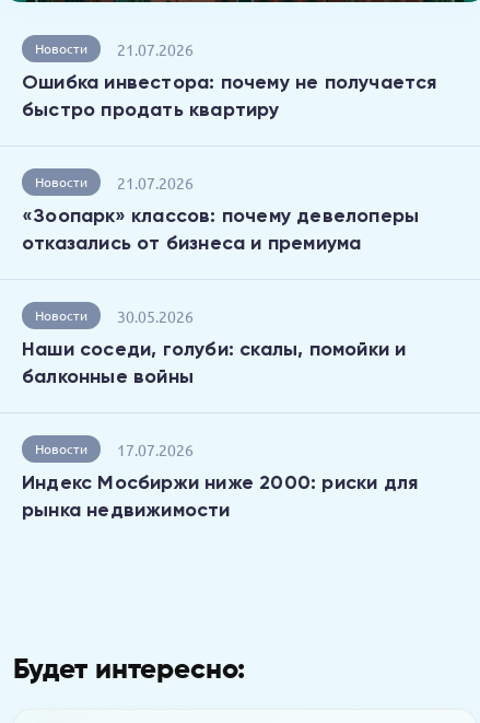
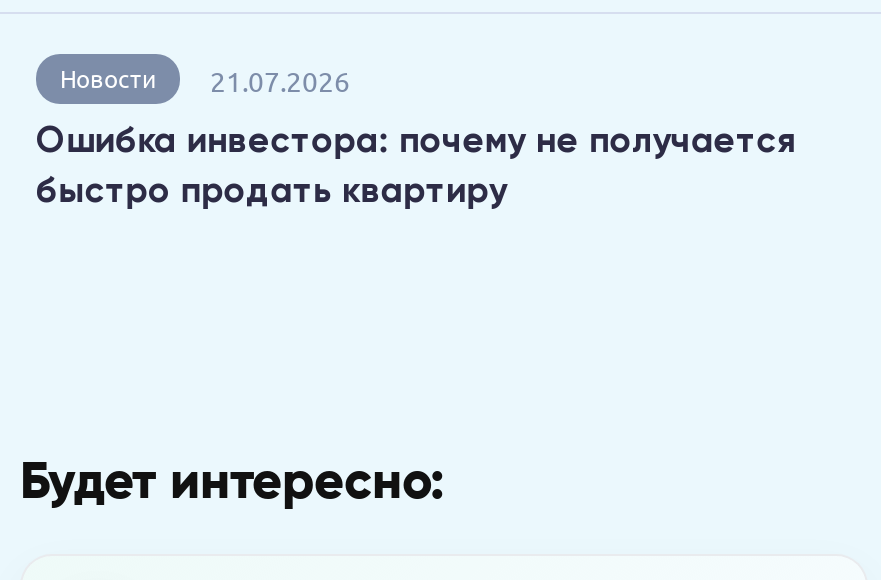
- Новости
- 21.07.2026
- «Зоопарк» классов: почему девелоперы
- отказались от бизнеса и премиума
- Новости
- 30.05.2026
- Наши соседи, голуби: скалы, помойки и
- балконные войны
- Новости
- 17.07.2026
- Индекс Мосбиржи ниже 2000: риски для
- рынка недвижимости
